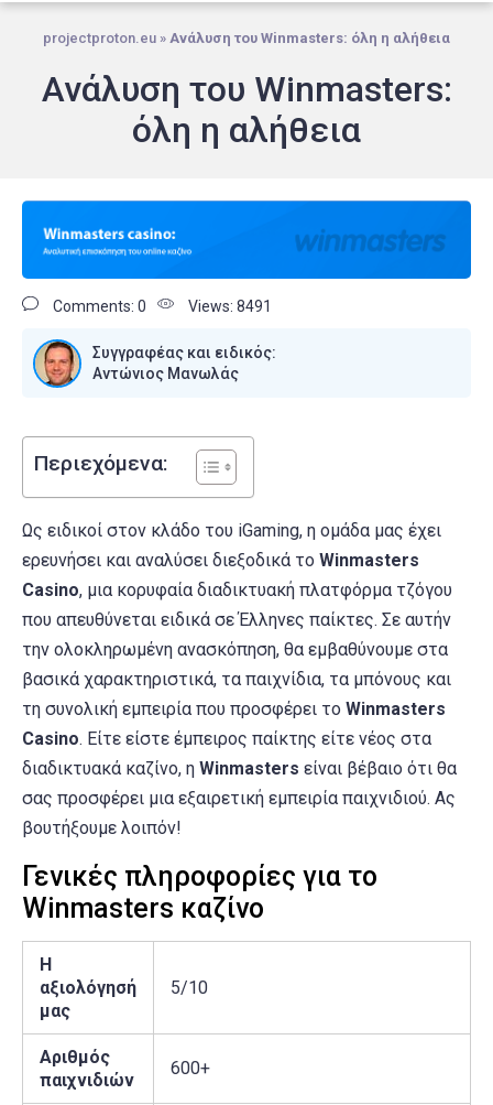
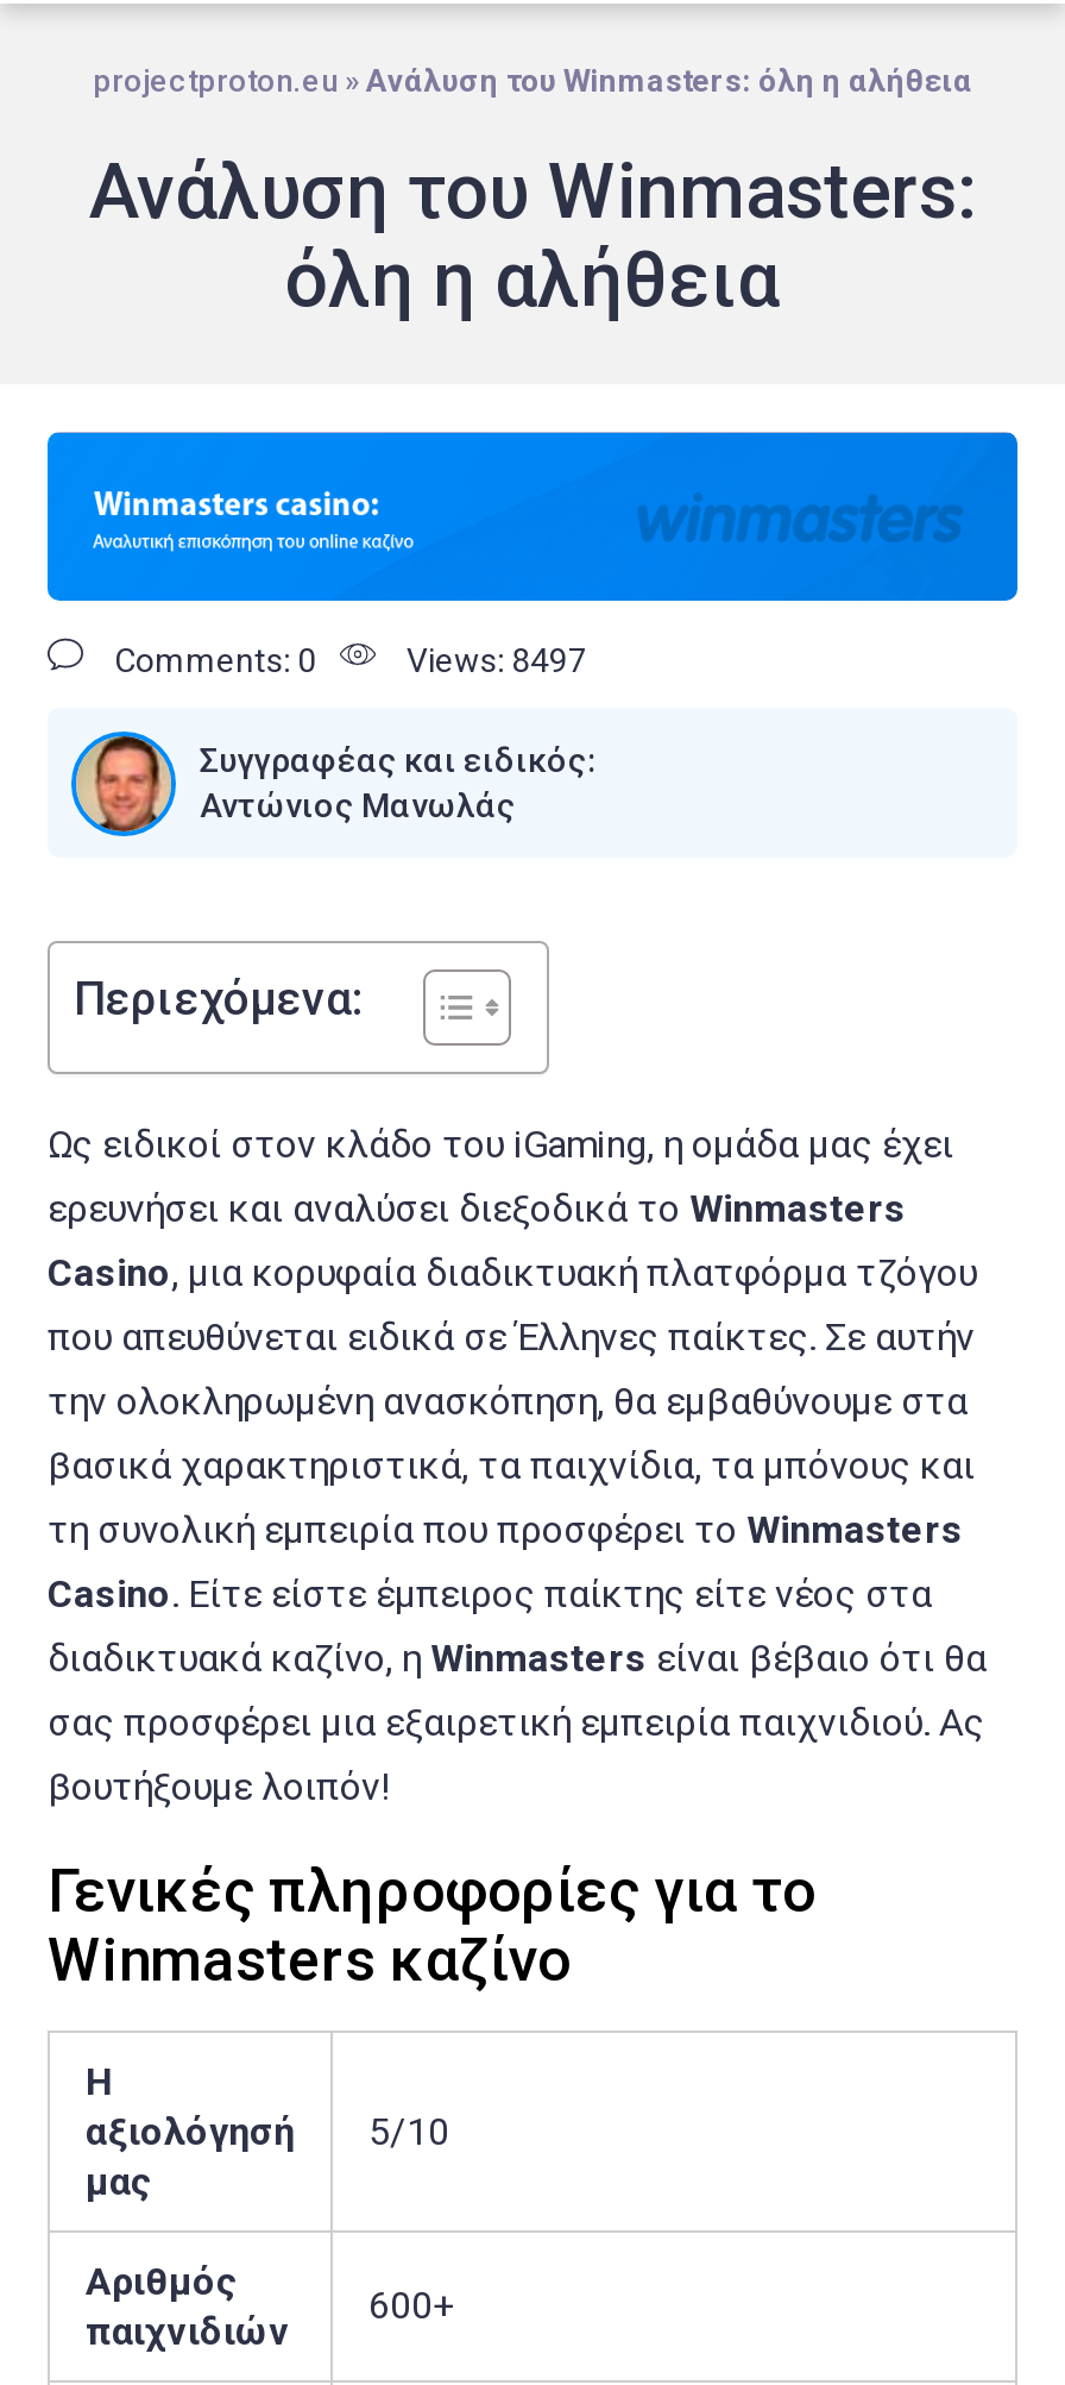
- Views: 8491
+ Views: 8497
